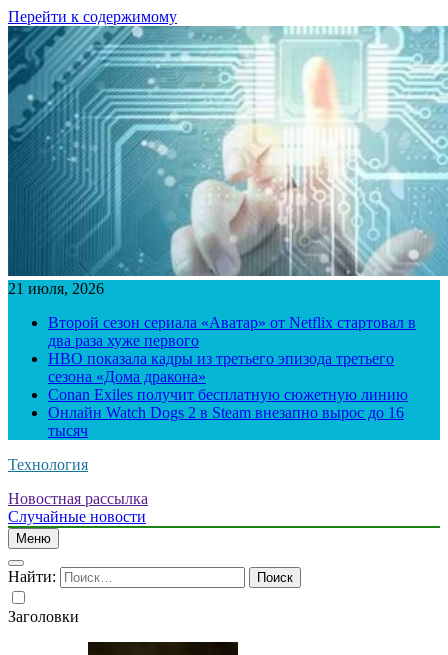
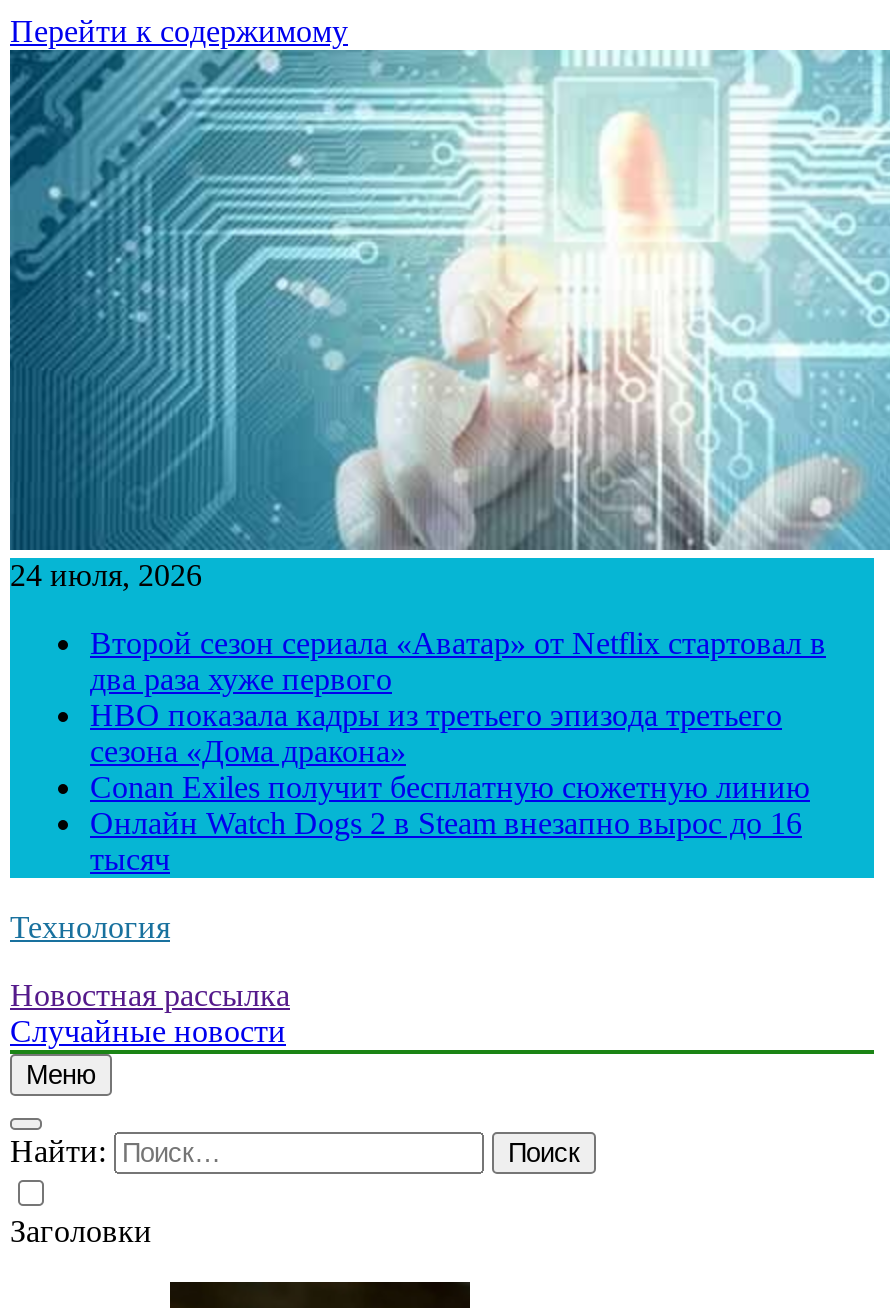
- 21 июля, 2026
+ 24 июля, 2026
